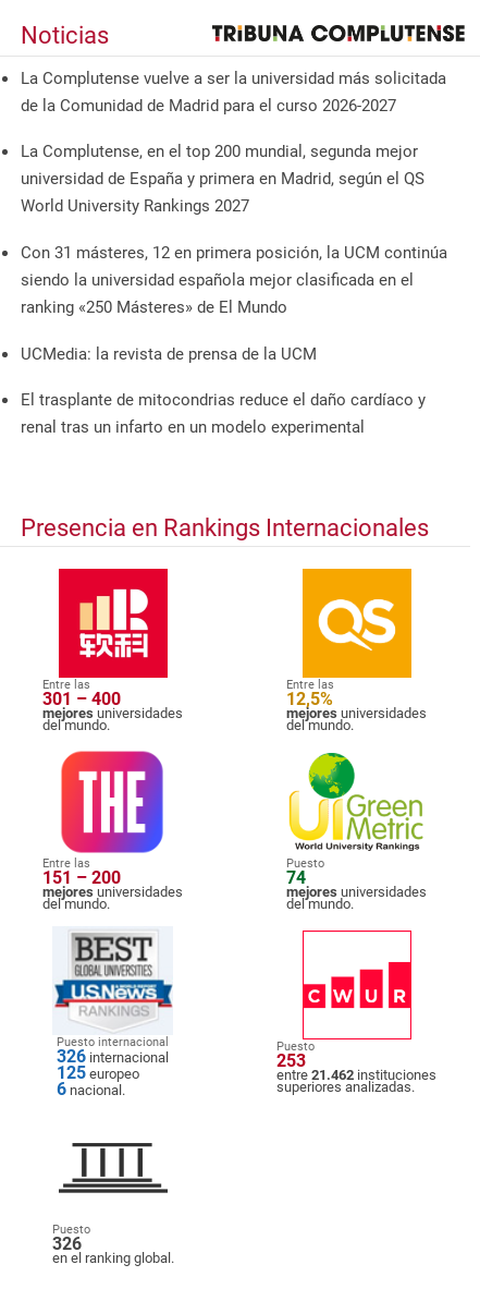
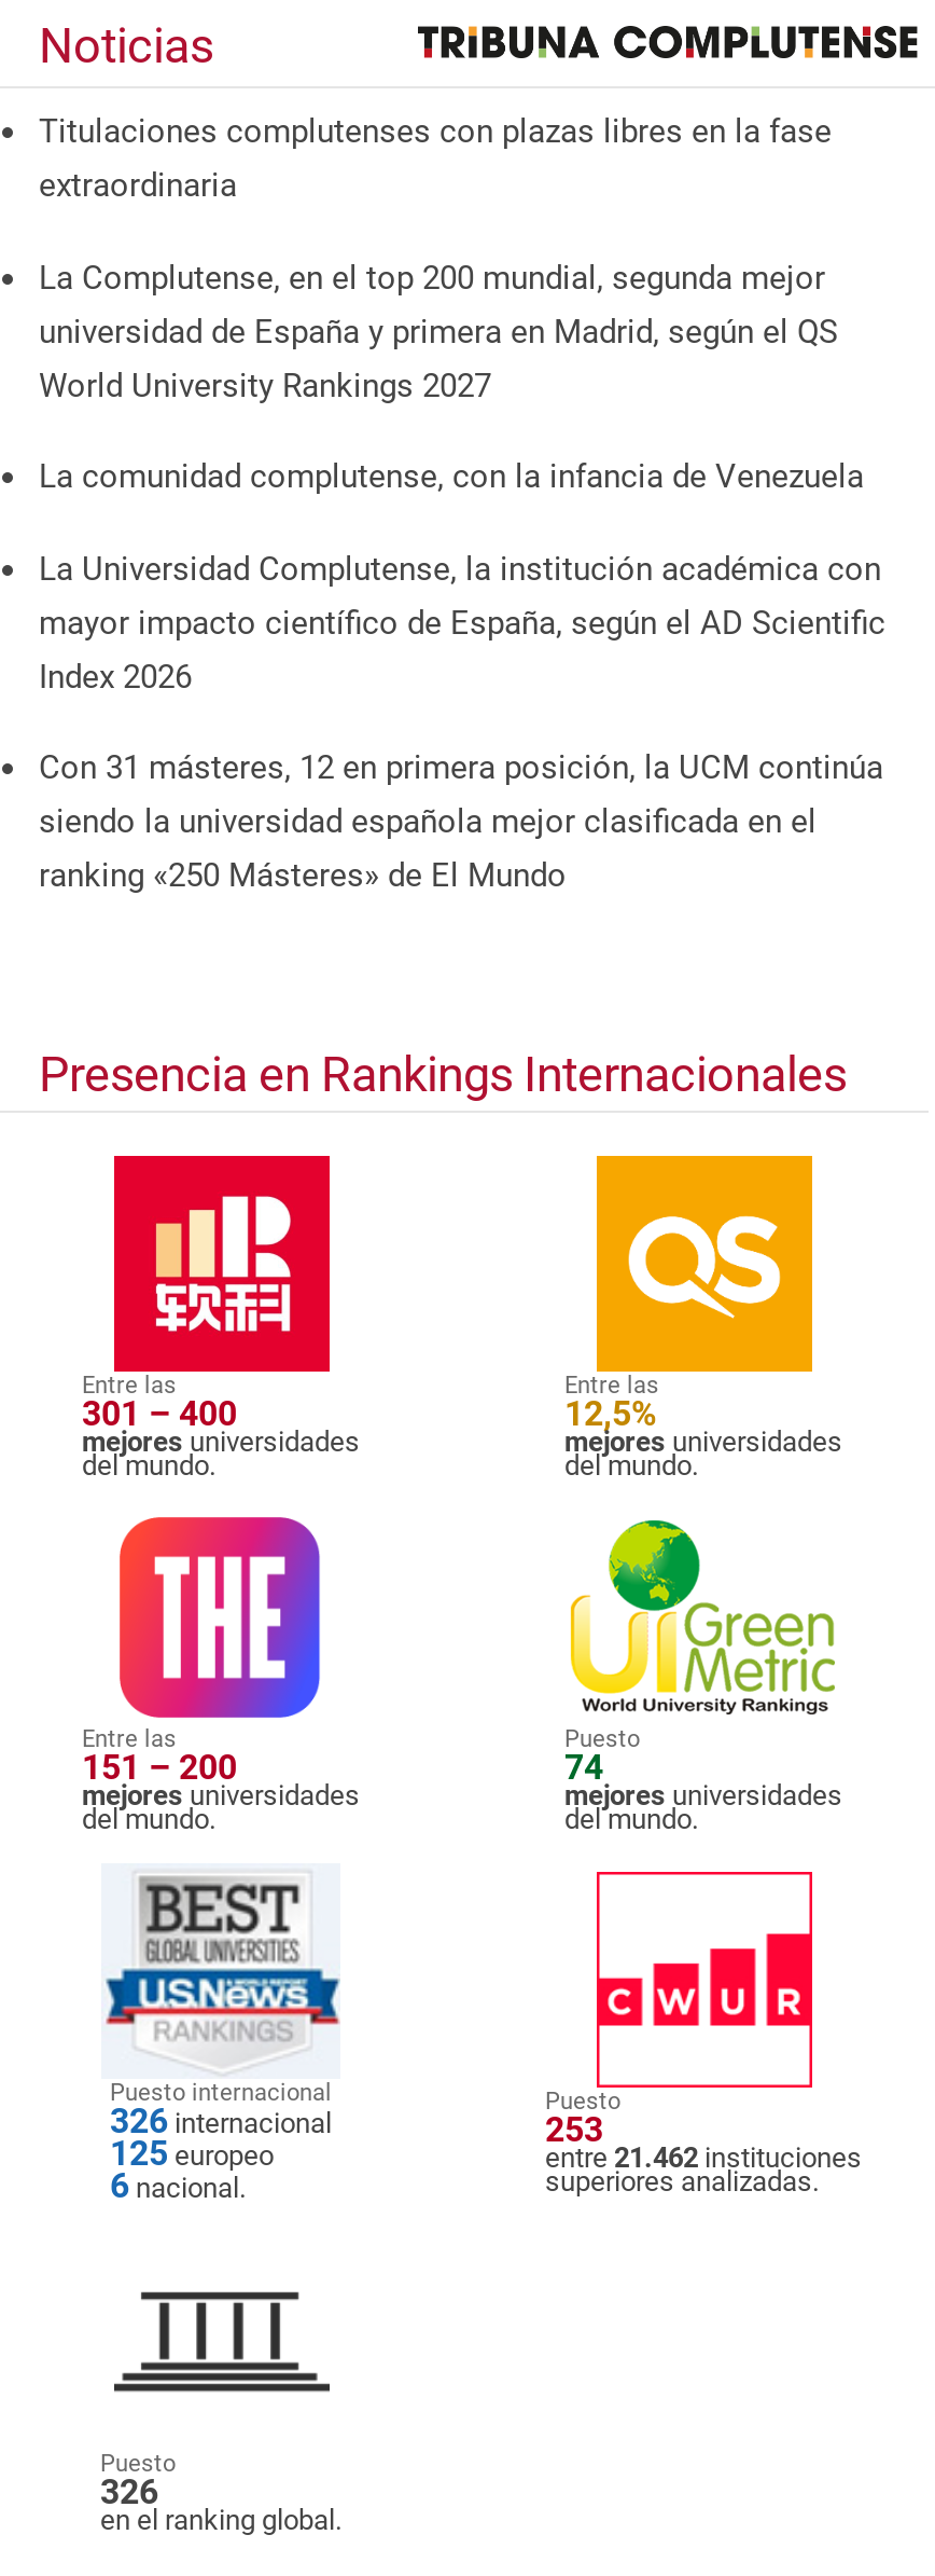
- La Complutense vuelve a ser la universidad más solicitada
- de la Comunidad de Madrid para el curso 2026-2027
+ Titulaciones complutenses con plazas libres en la fase
+ extraordinaria

+ La comunidad complutense, con la infancia de Venezuela
+ La Universidad Complutense, la institución académica con
+ mayor impacto científico de España, según el AD Scientific
+ Index 2026

moved down: Con 31 másteres, 12 en primera posición, la UCM continúa | siendo la universidad española mejor clasificada en el | ranking «250 Másteres» de El Mundo

- UCMedia: la revista de prensa de la UCM
- El trasplante de mitocondrias reduce el daño cardíaco y
- renal tras un infarto en un modelo experimental
